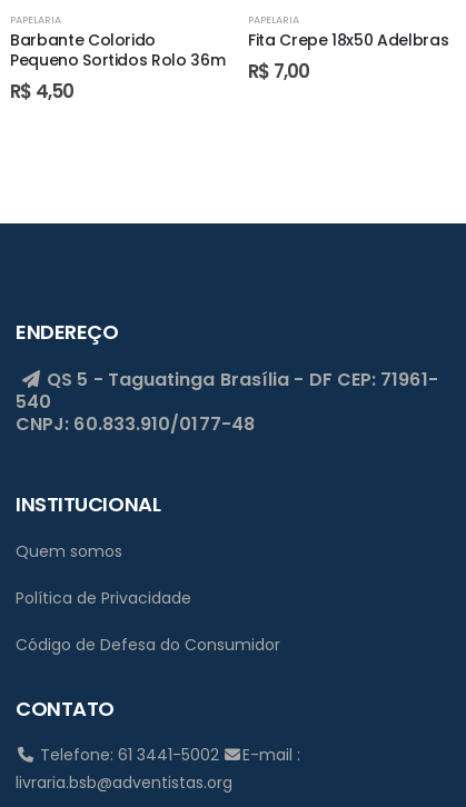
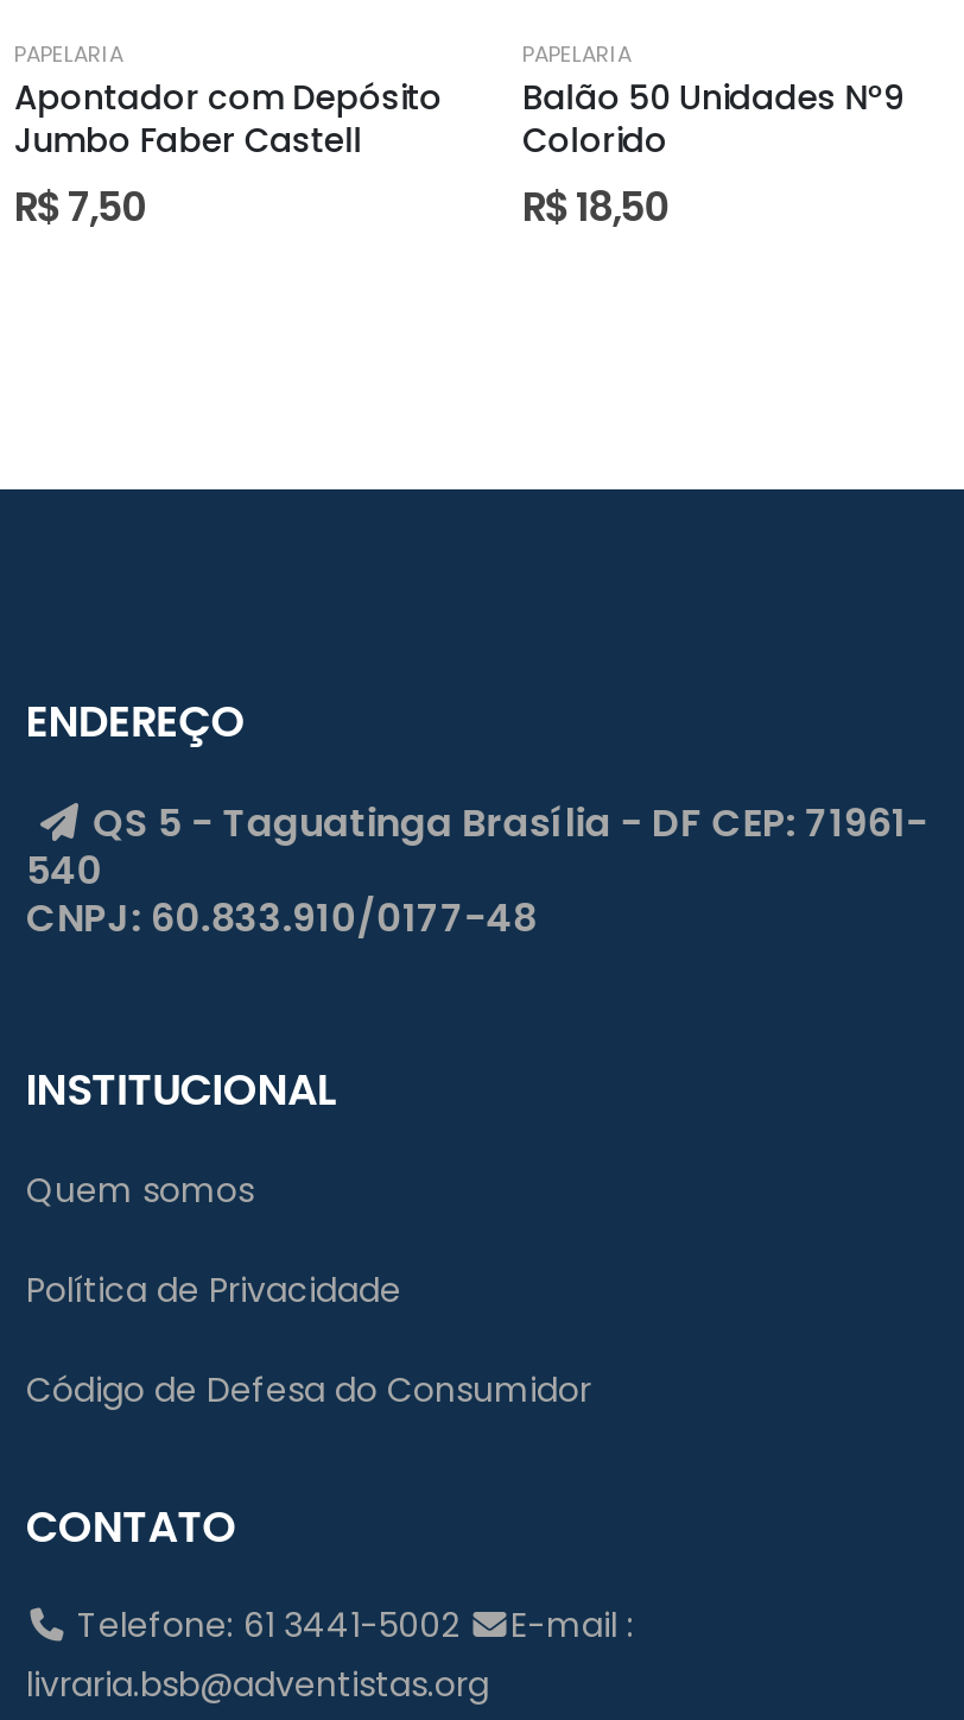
- Barbante Colorido
- Pequeno Sortidos Rolo 36m
- R$4,50
+ Apontador com Depósito
+ Jumbo Faber Castell
+ R$7,50

- Fita Crepe 18x50 Adelbras
- R$7,00
+ Balão 50 Unidades Nº9
+ Colorido
+ R$18,50
